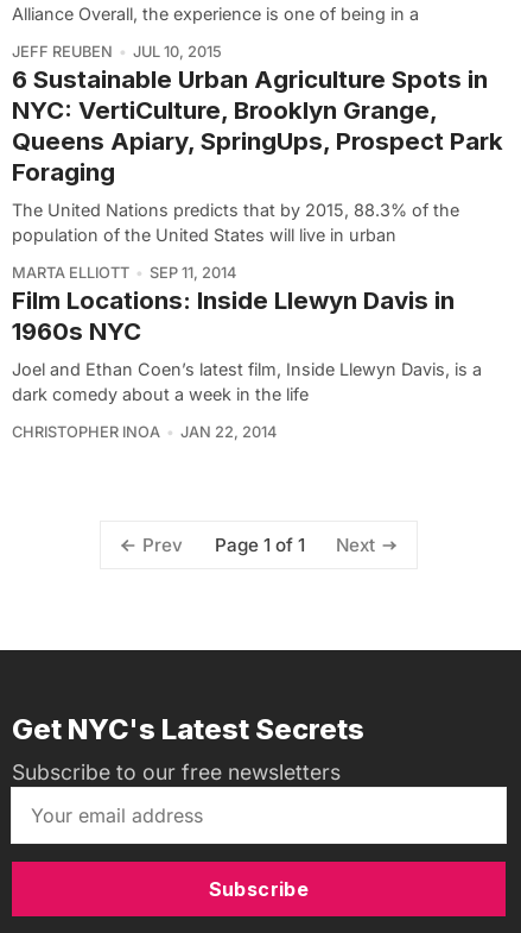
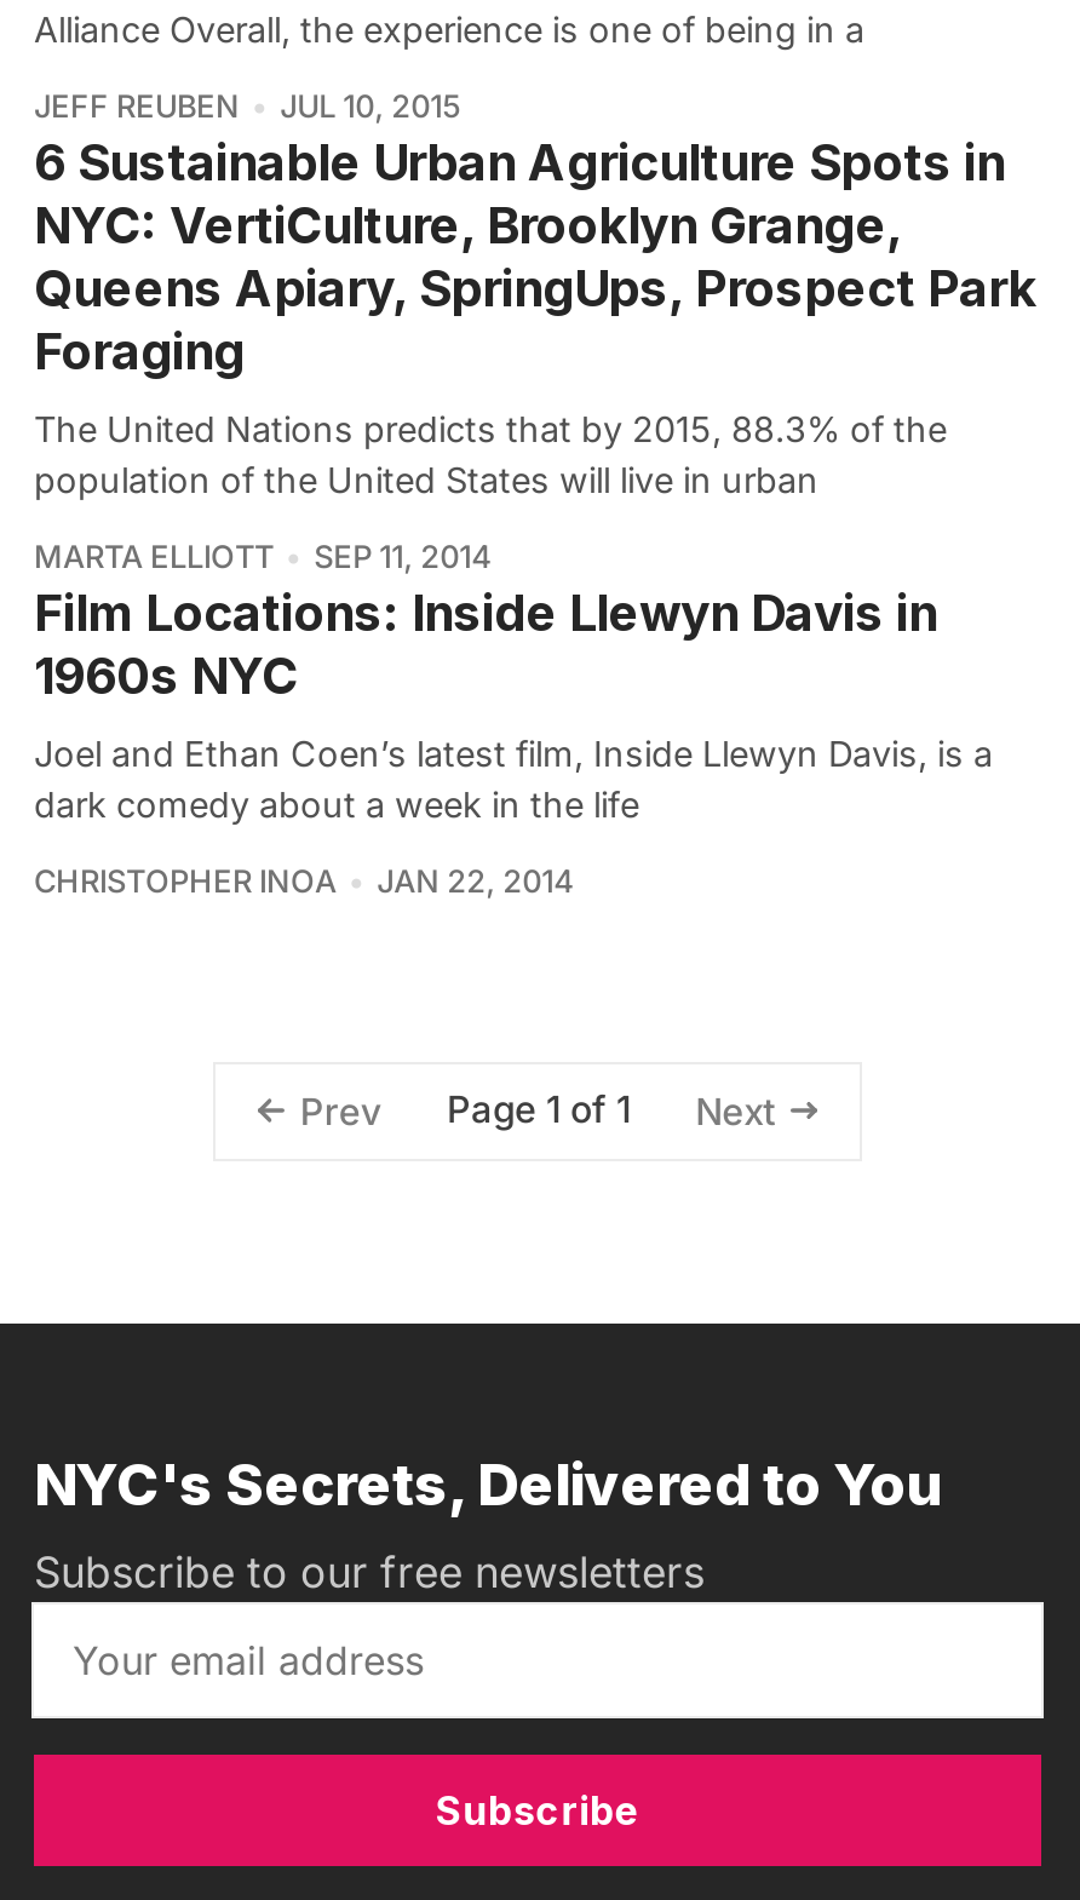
- Get NYC's Latest Secrets
+ NYC's Secrets, Delivered to You
